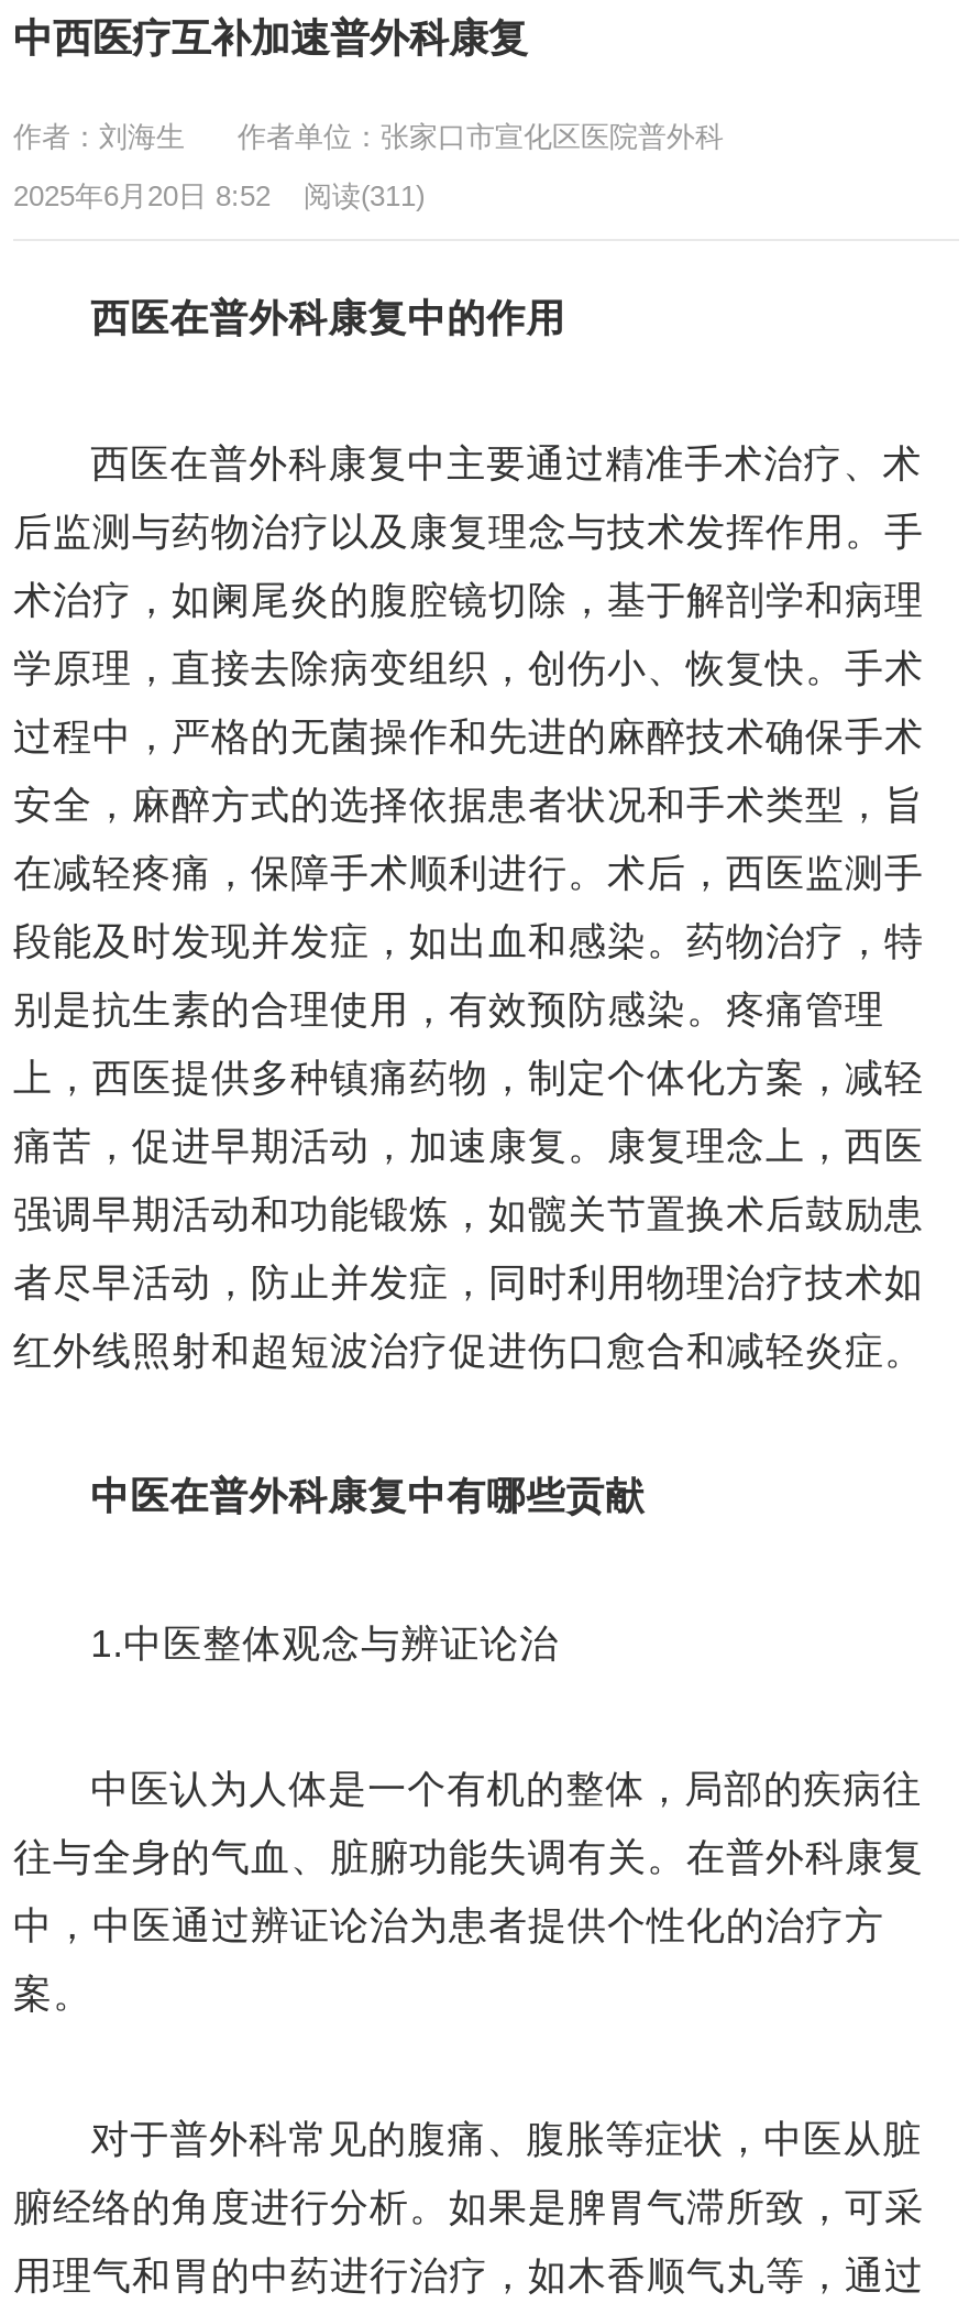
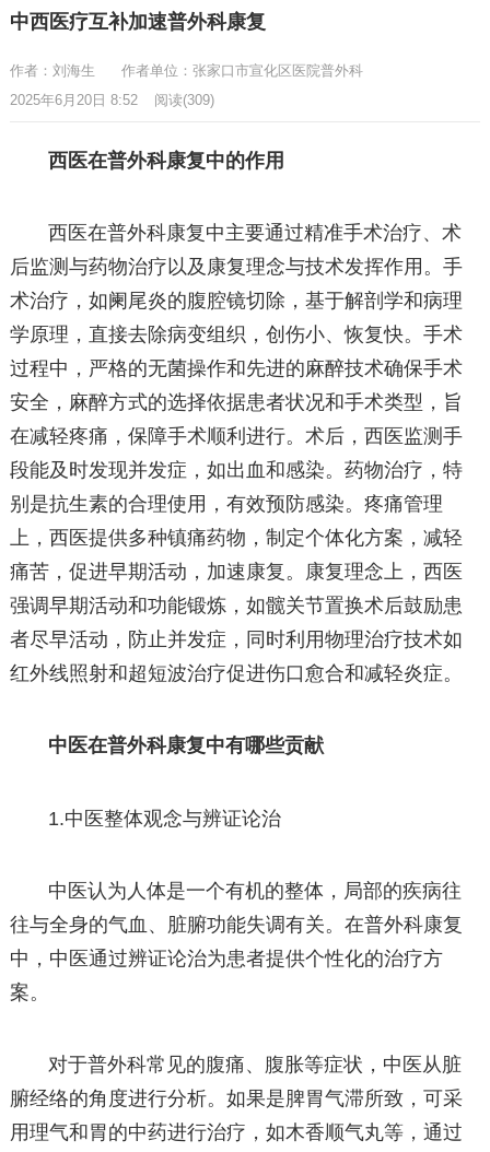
- 2025年6月20日 8:52 阅读(311)
+ 2025年6月20日 8:52 阅读(309)
